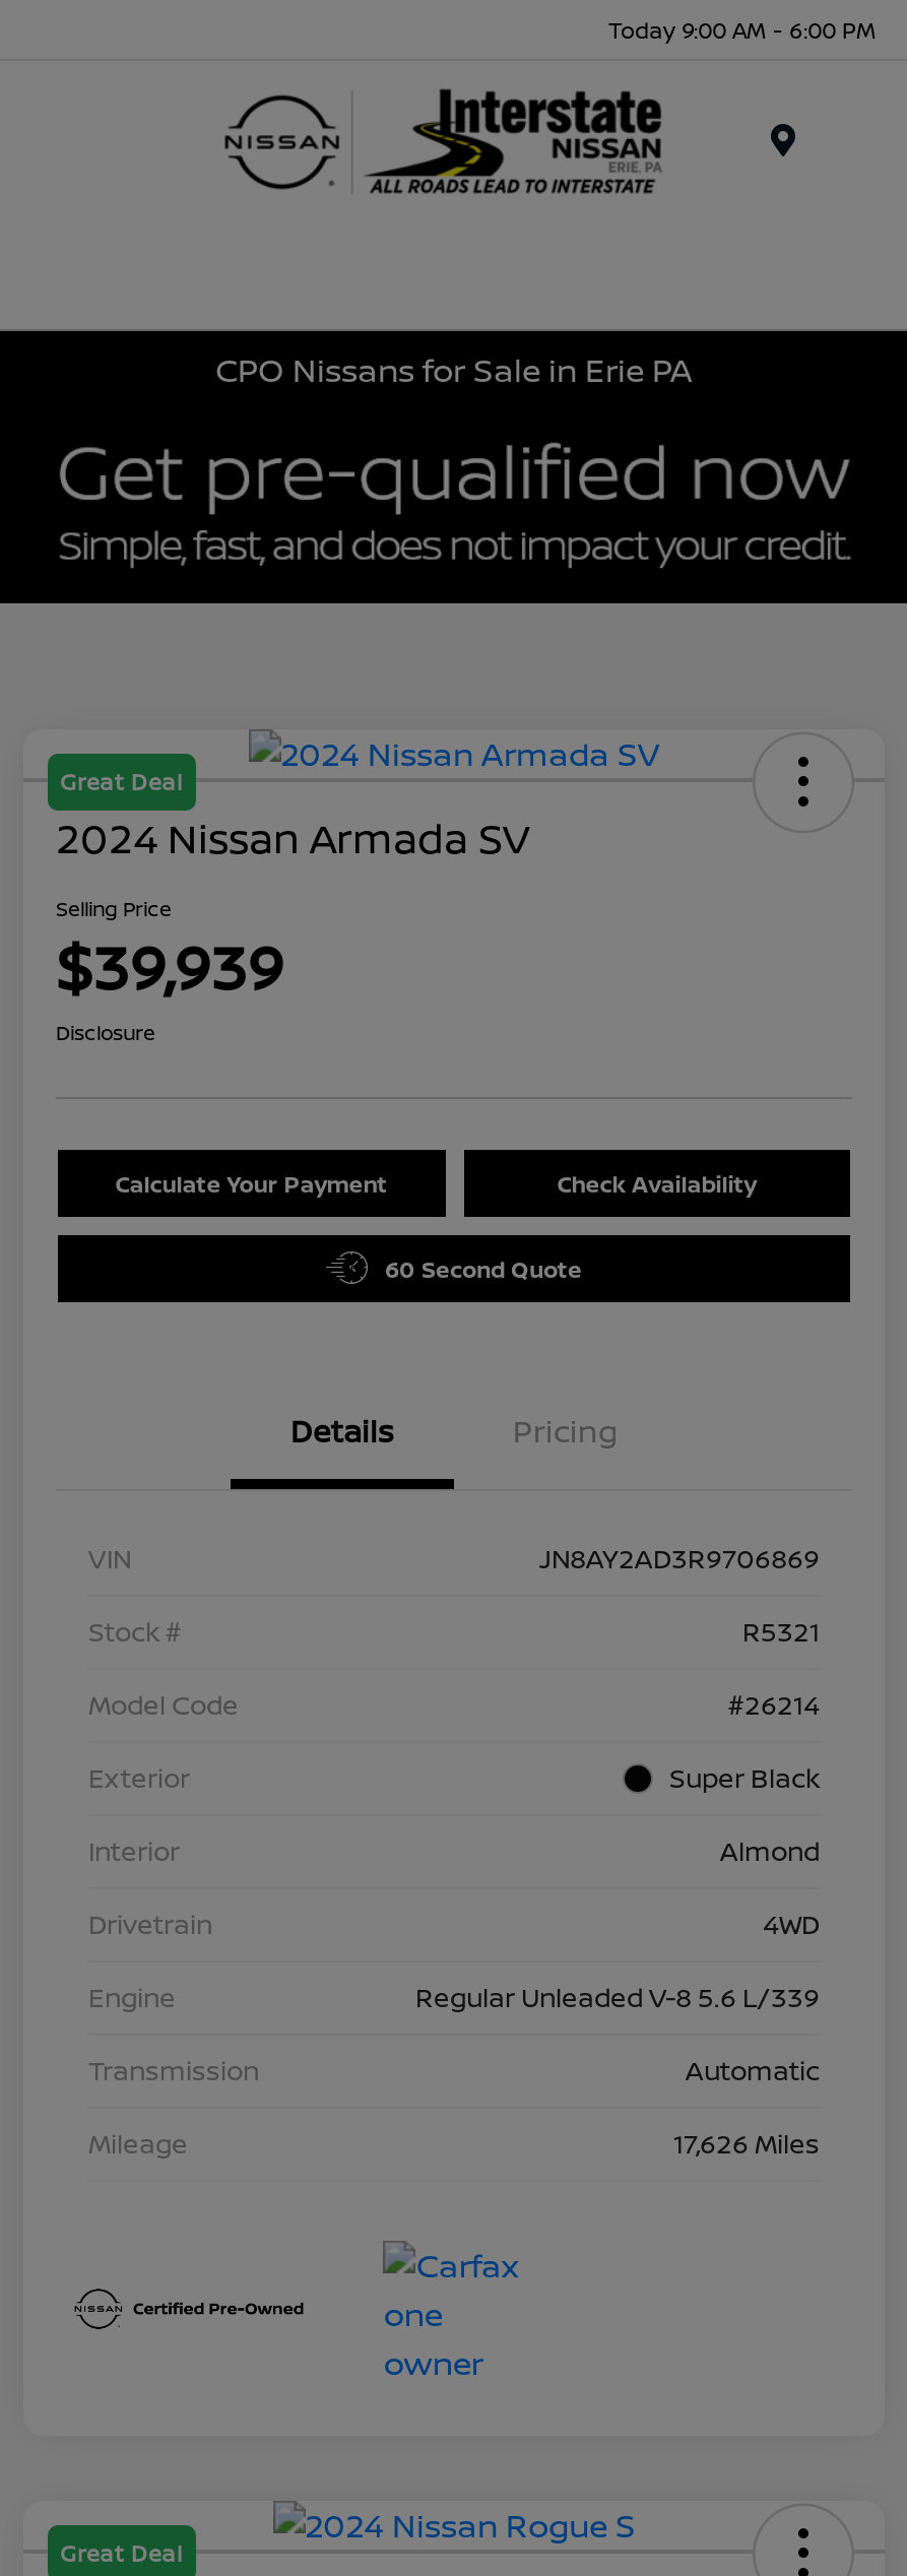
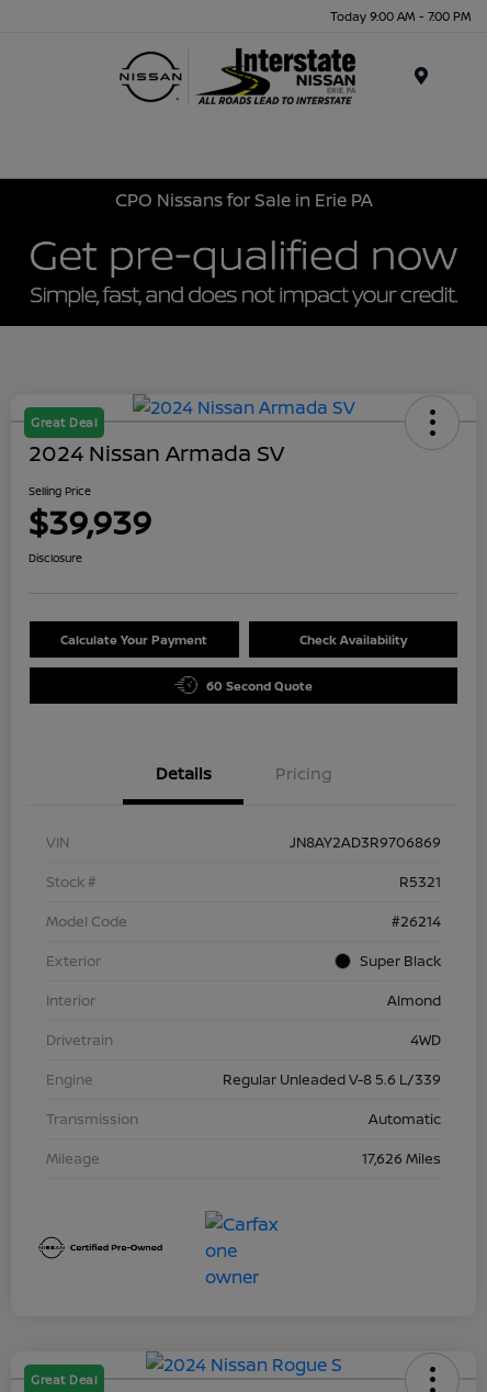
- Today 9:00 AM - 6:00 PM
+ Today 9:00 AM - 7:00 PM
